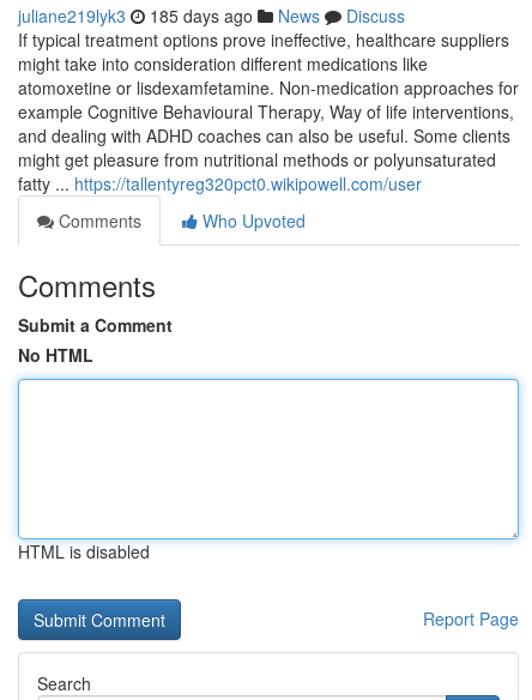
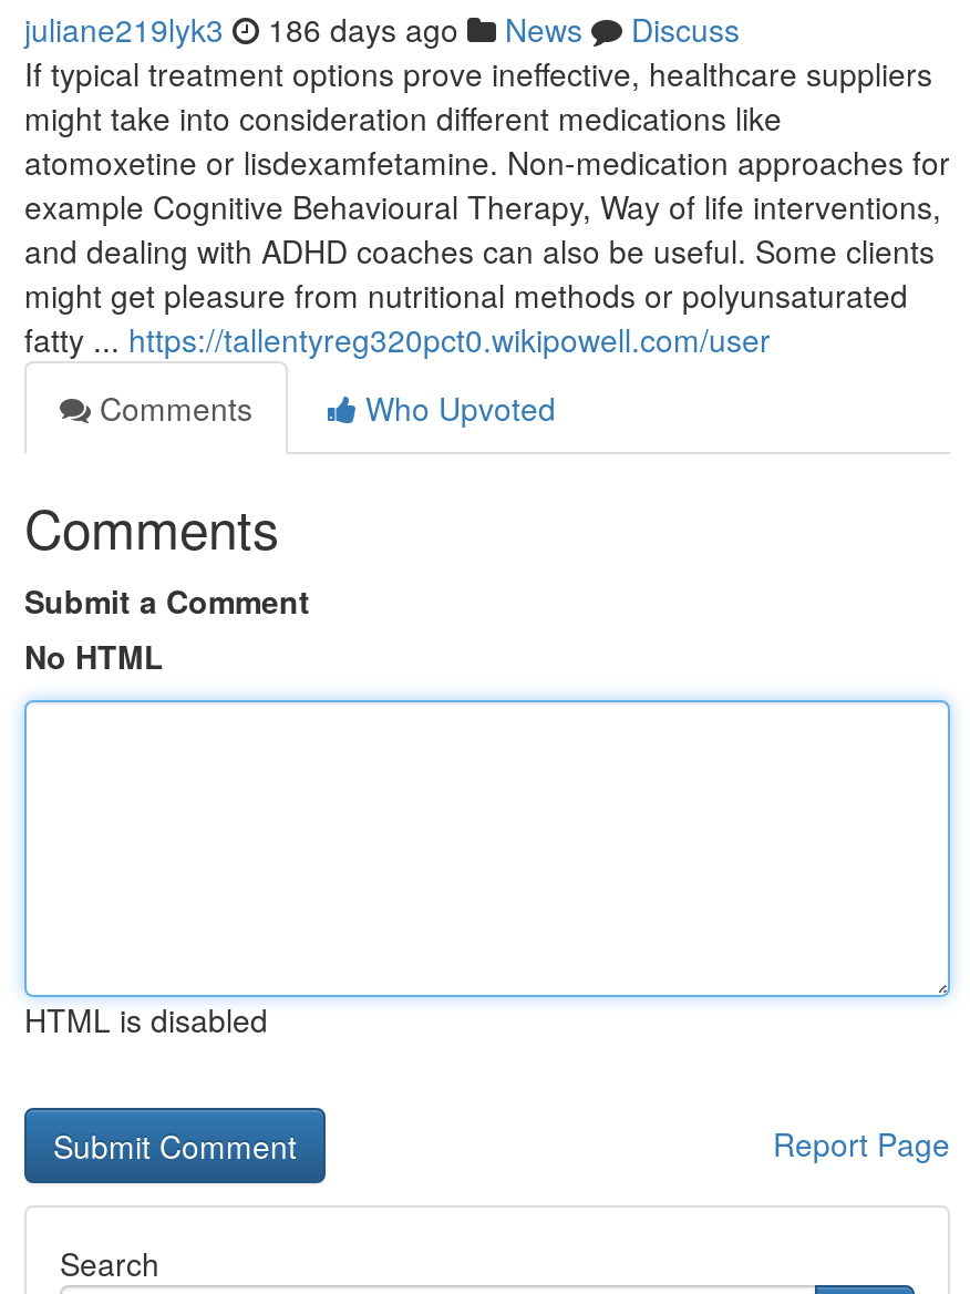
- juliane219lyk3 185 days ago News Discuss
+ juliane219lyk3 186 days ago News Discuss
